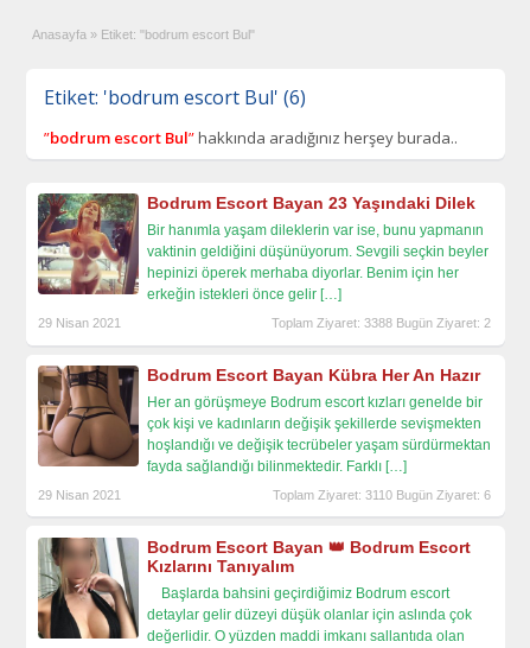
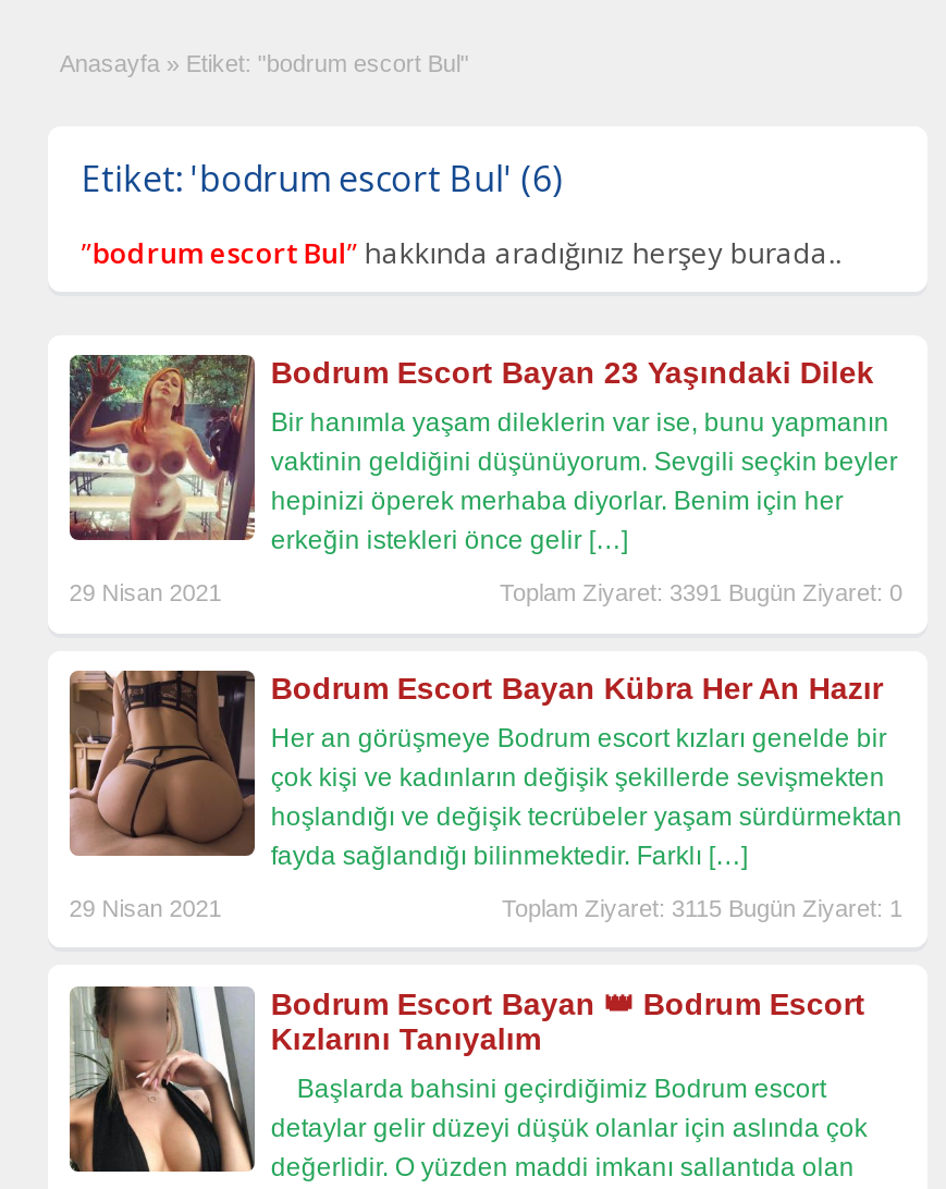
- Toplam Ziyaret: 3388 Bugün Ziyaret: 2
+ Toplam Ziyaret: 3391 Bugün Ziyaret: 0

- Toplam Ziyaret: 3110 Bugün Ziyaret: 6
+ Toplam Ziyaret: 3115 Bugün Ziyaret: 1
